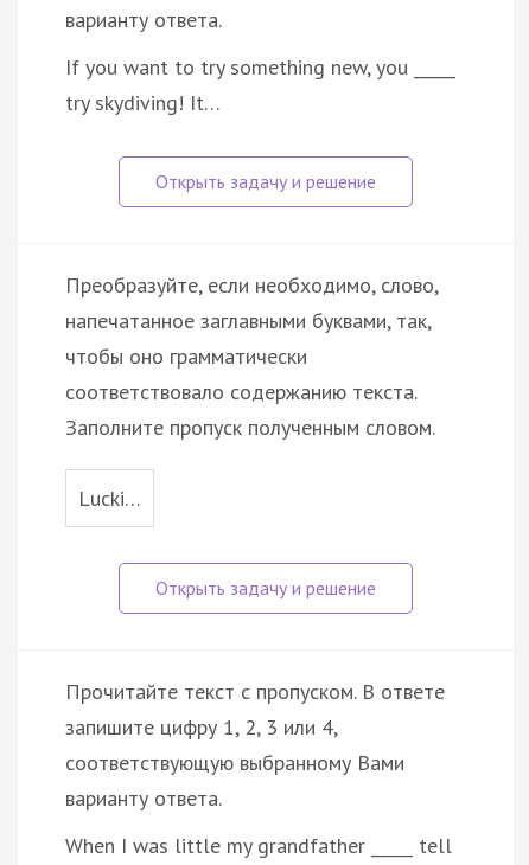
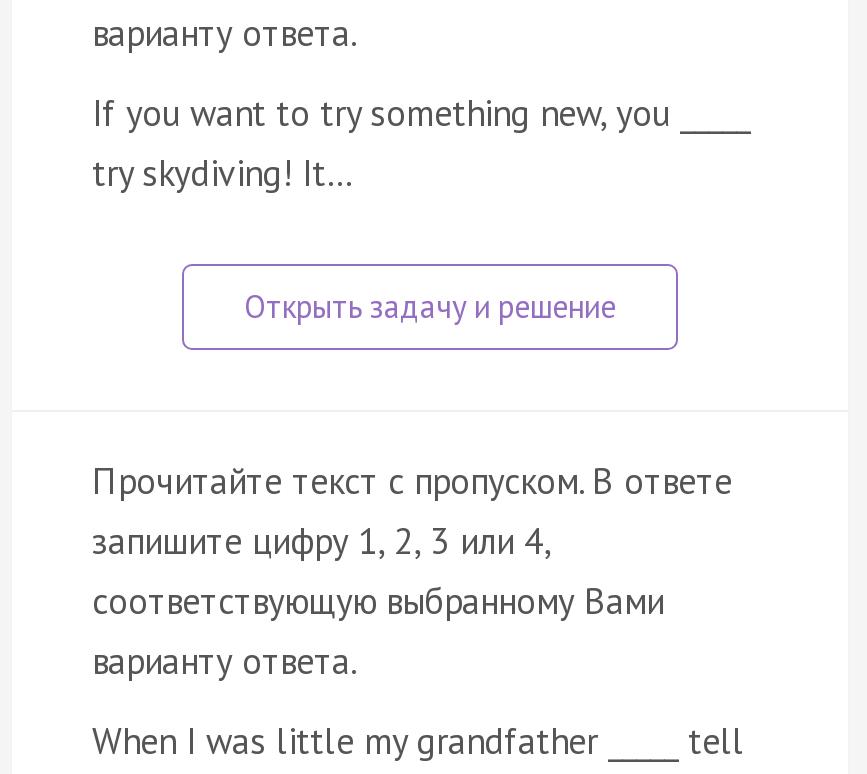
- Преобразуйте, если необходимо, слово,
- напечатанное заглавными буквами, так,
- чтобы оно грамматически
- соответствовало содержанию текста.
- Заполните пропуск полученным словом.
- Lucki…
